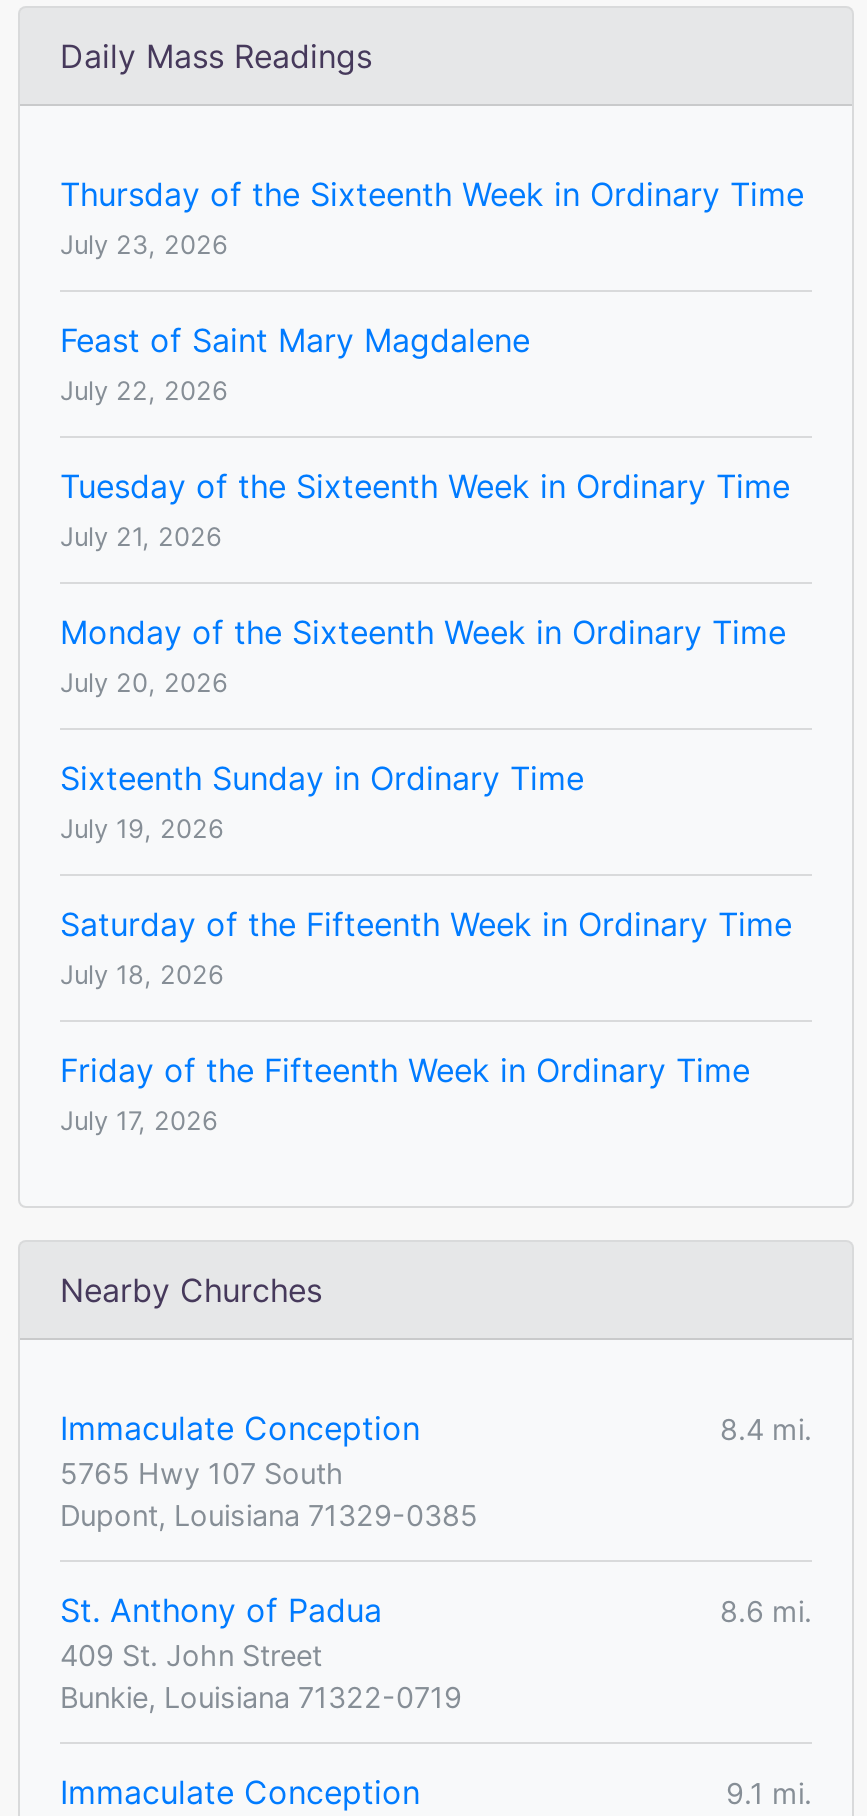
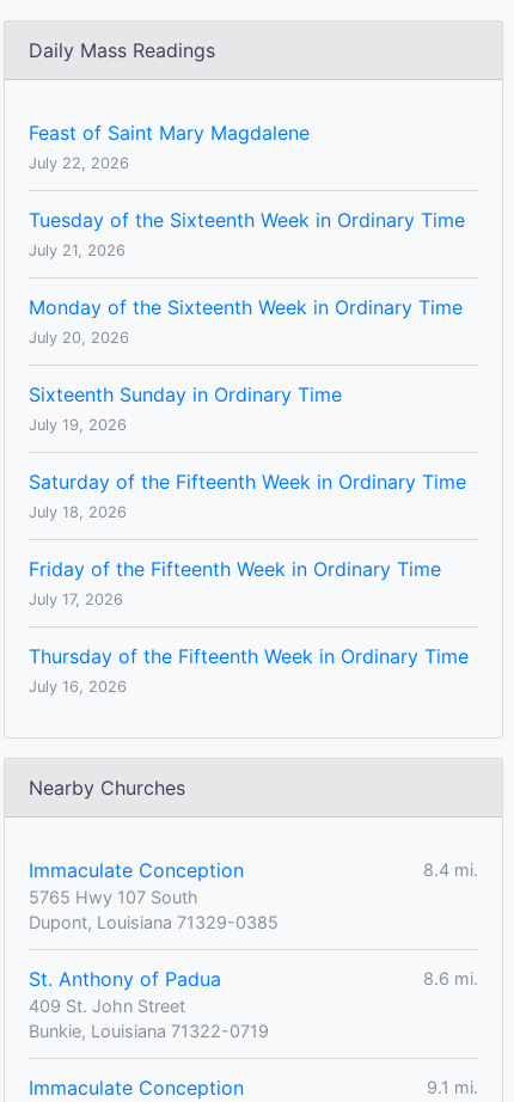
- Thursday of the Sixteenth Week in Ordinary Time
- July 23, 2026

moved up: Feast of Saint Mary Magdalene | July 22, 2026 | Tuesday of the Sixteenth Week in Ordinary Time | ... | Friday of the Fifteenth Week in Ordinary Time | July 17, 2026

+ Thursday of the Fifteenth Week in Ordinary Time
+ July 16, 2026
